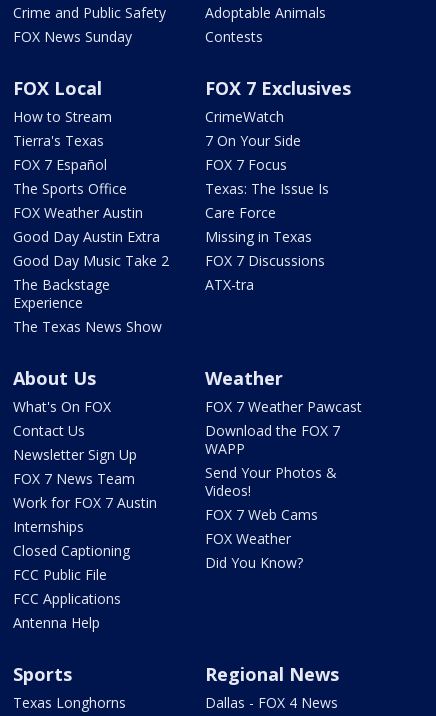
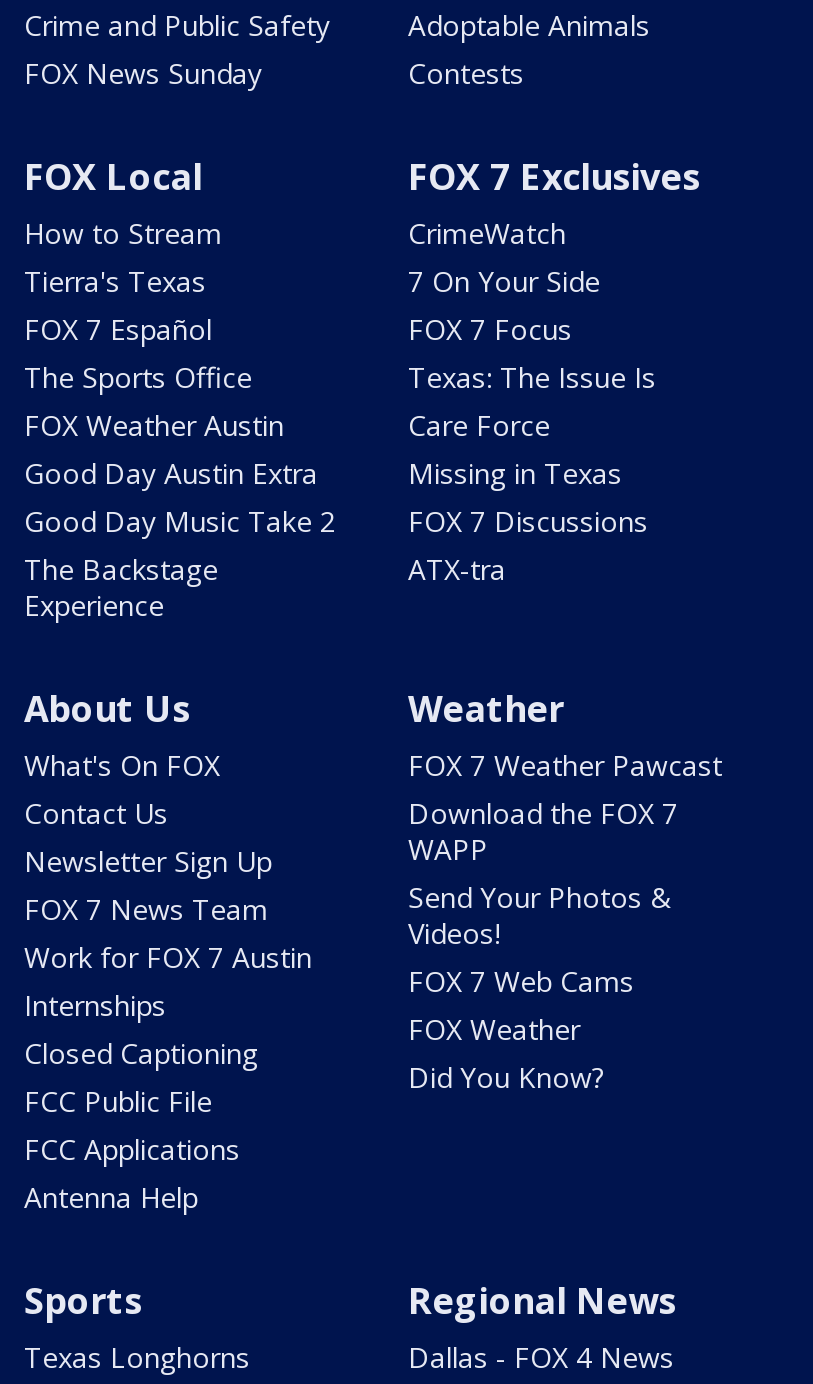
- The Texas News Show
